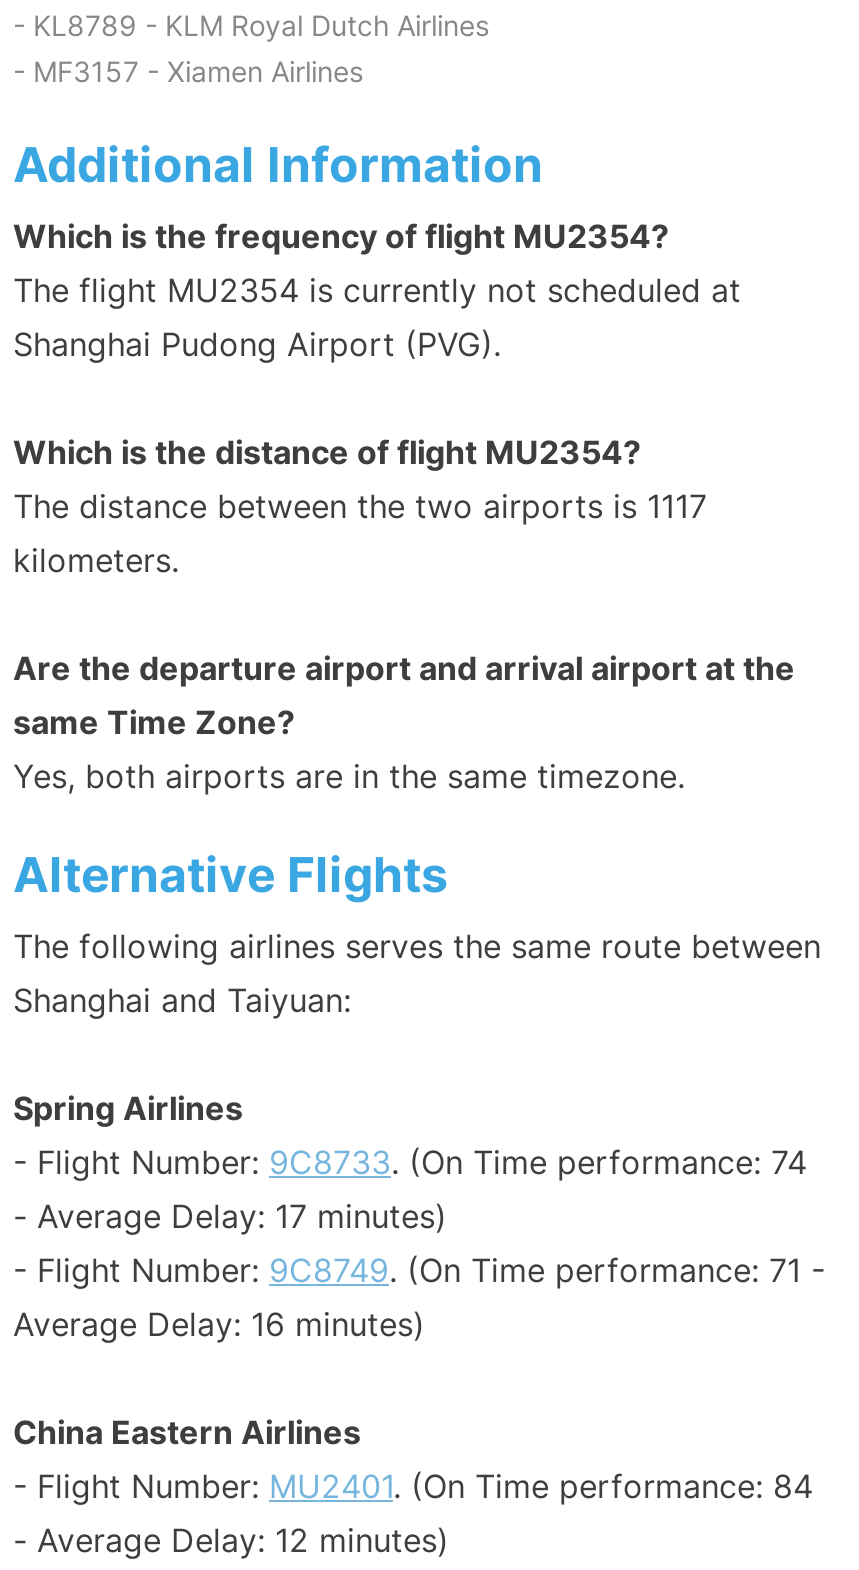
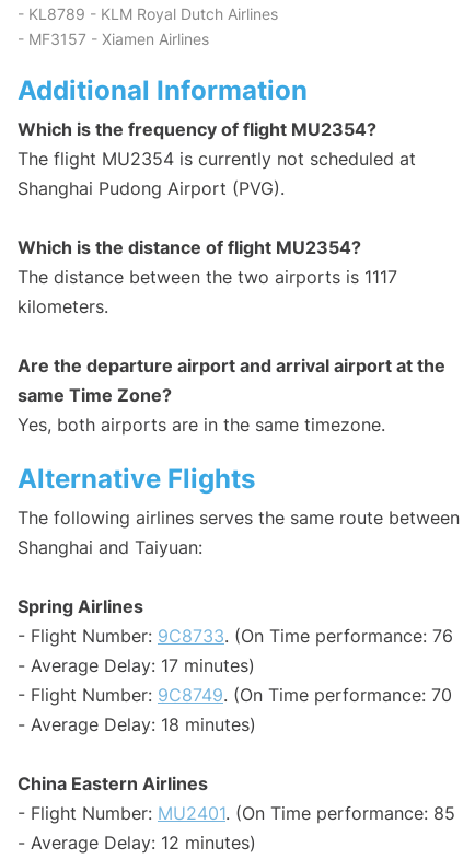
- - Flight Number: 9C8733. (On Time performance: 74
+ - Flight Number: 9C8733. (On Time performance: 76

- - Flight Number: 9C8749. (On Time performance: 71 -
- Average Delay: 16 minutes)
+ - Flight Number: 9C8749. (On Time performance: 70
+ - Average Delay: 18 minutes)

- - Flight Number: MU2401. (On Time performance: 84
+ - Flight Number: MU2401. (On Time performance: 85
